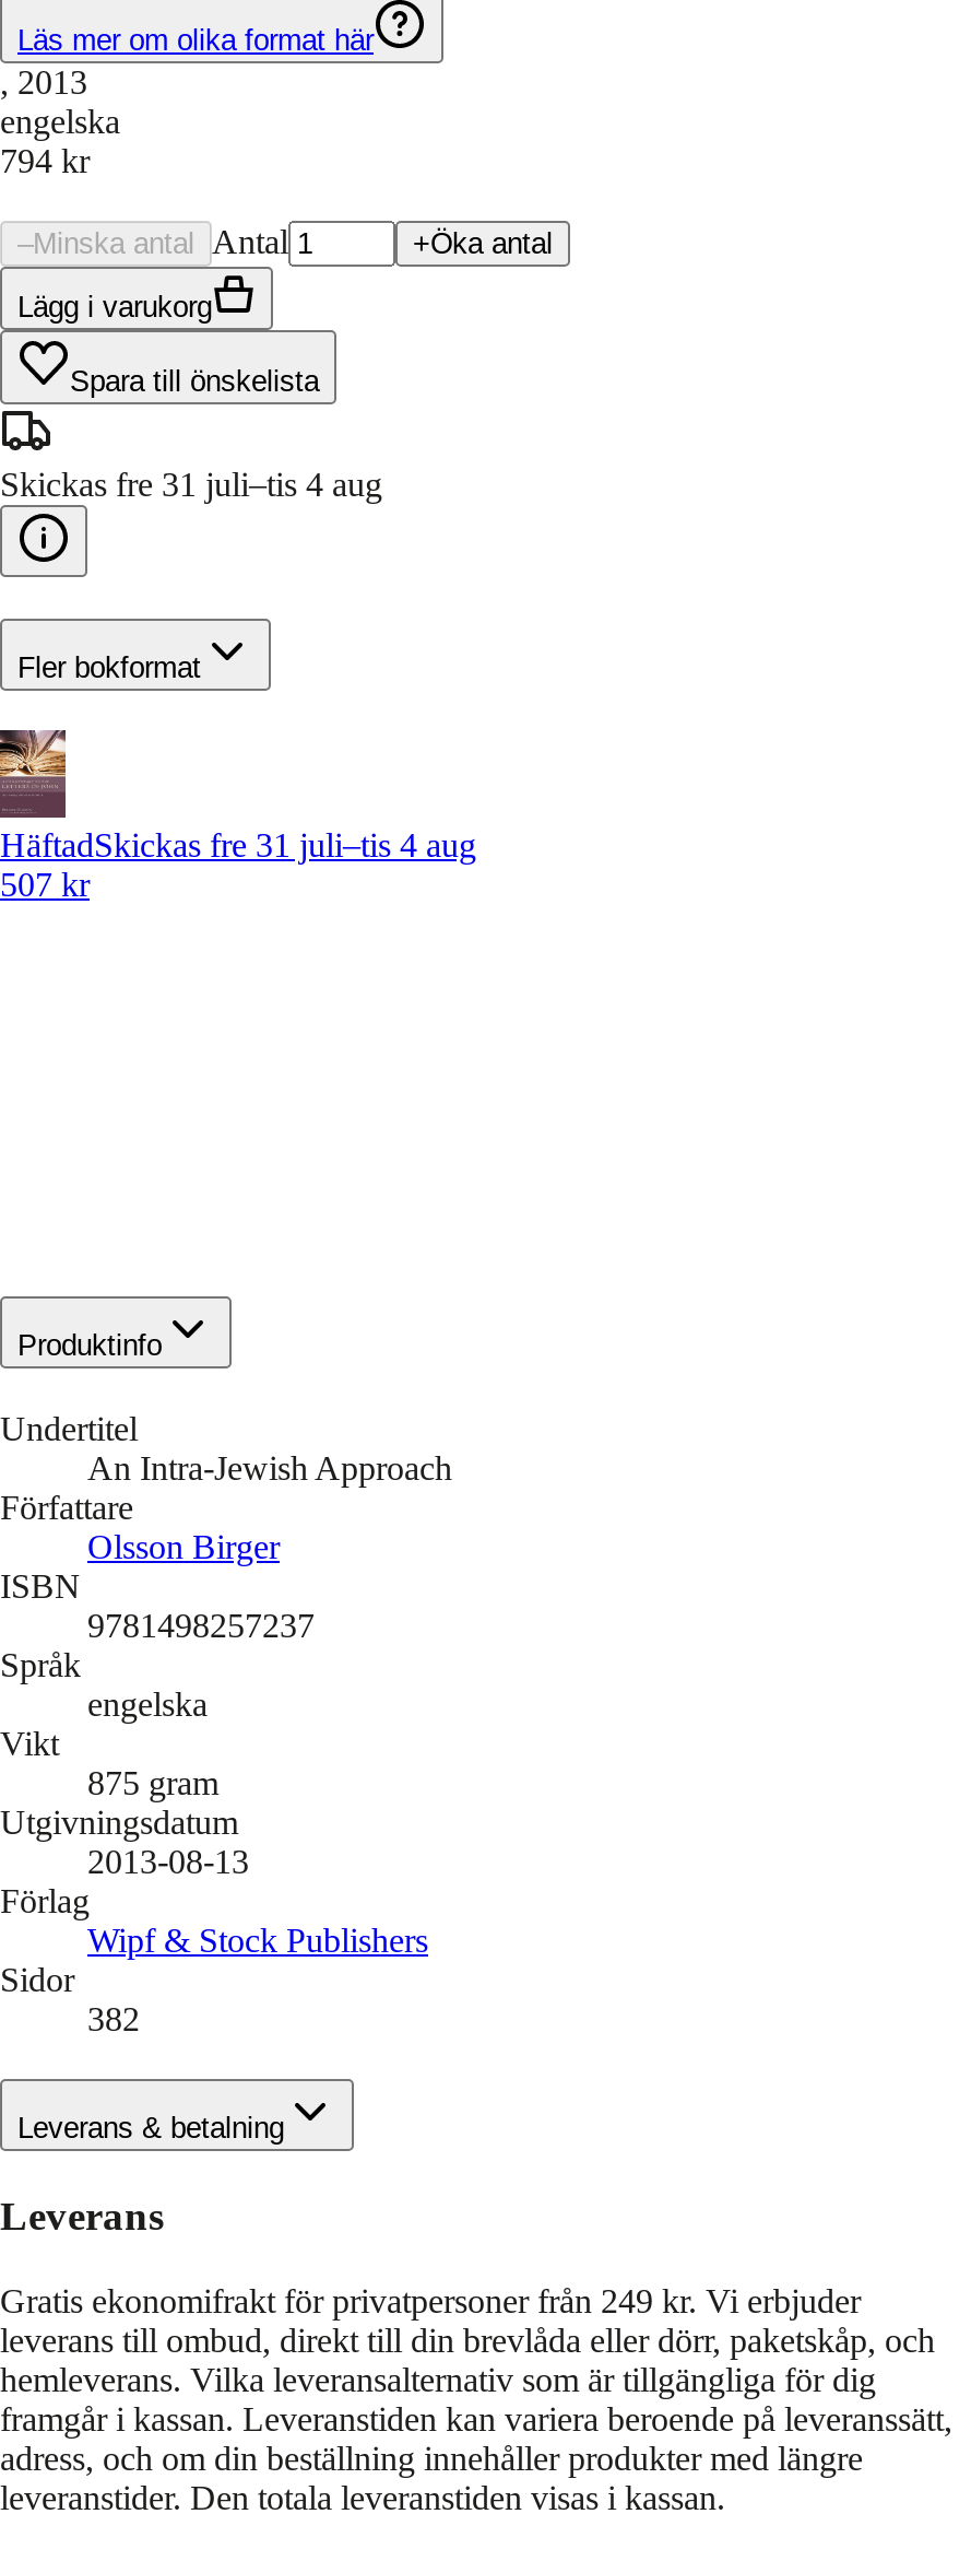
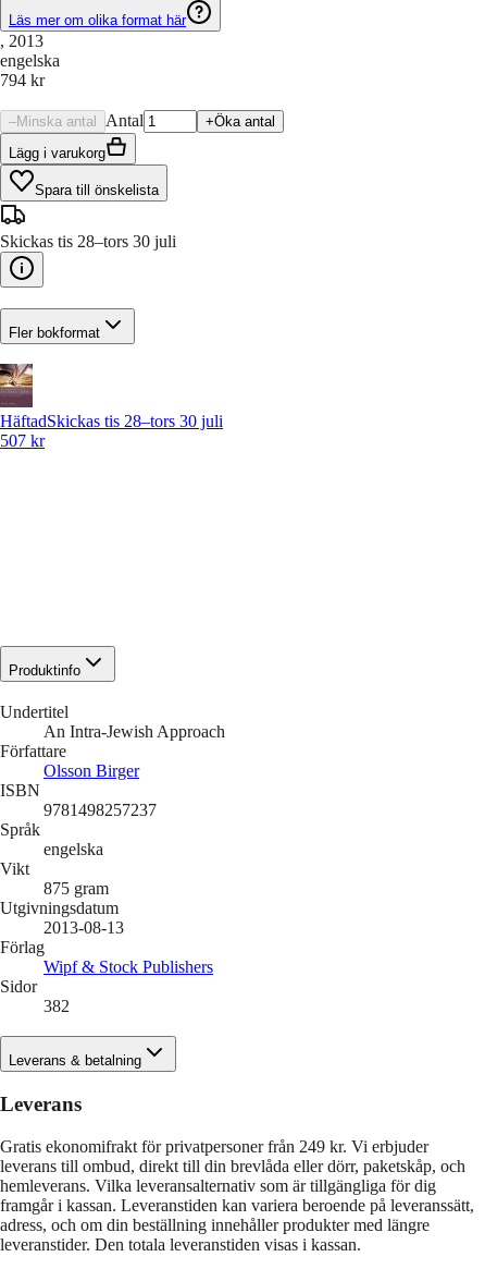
- Skickas fre 31 juli–tis 4 aug
+ Skickas tis 28–tors 30 juli

- HäftadSkickas fre 31 juli–tis 4 aug
+ HäftadSkickas tis 28–tors 30 juli
